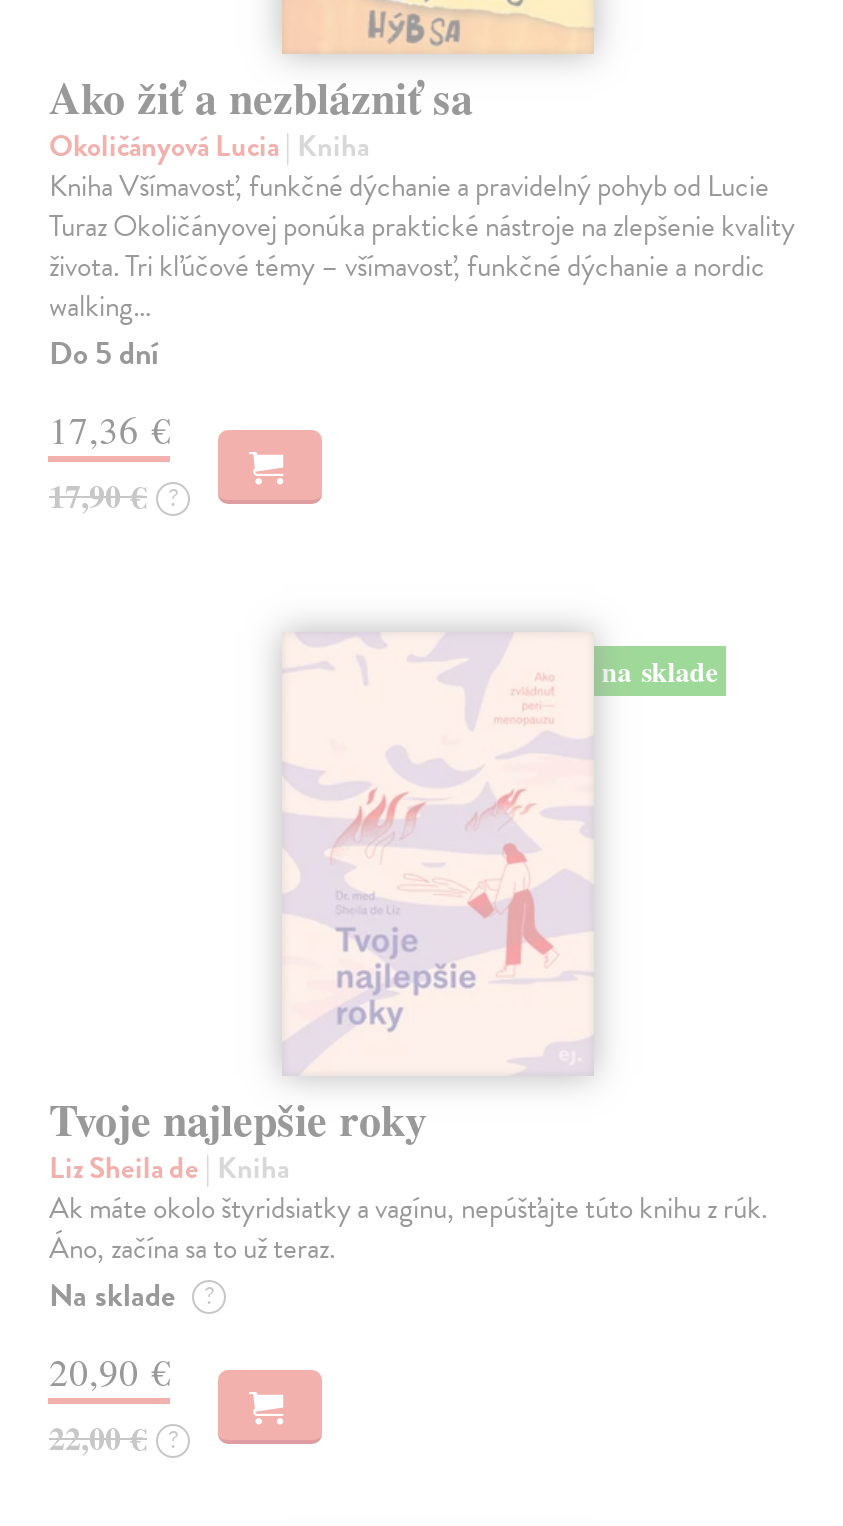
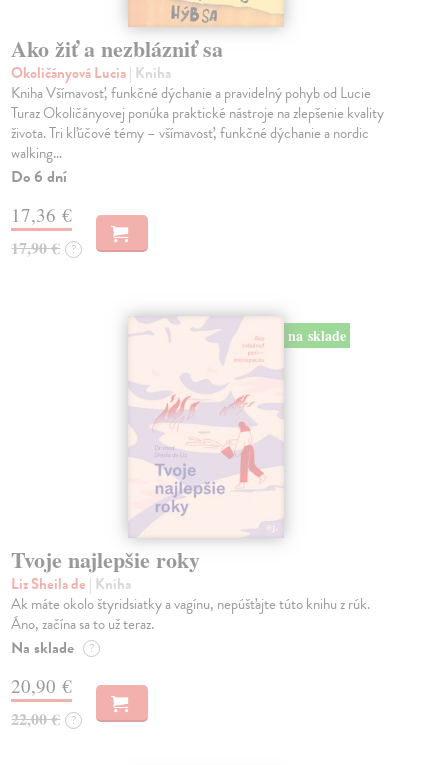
- Do 5 dní
+ Do 6 dní
